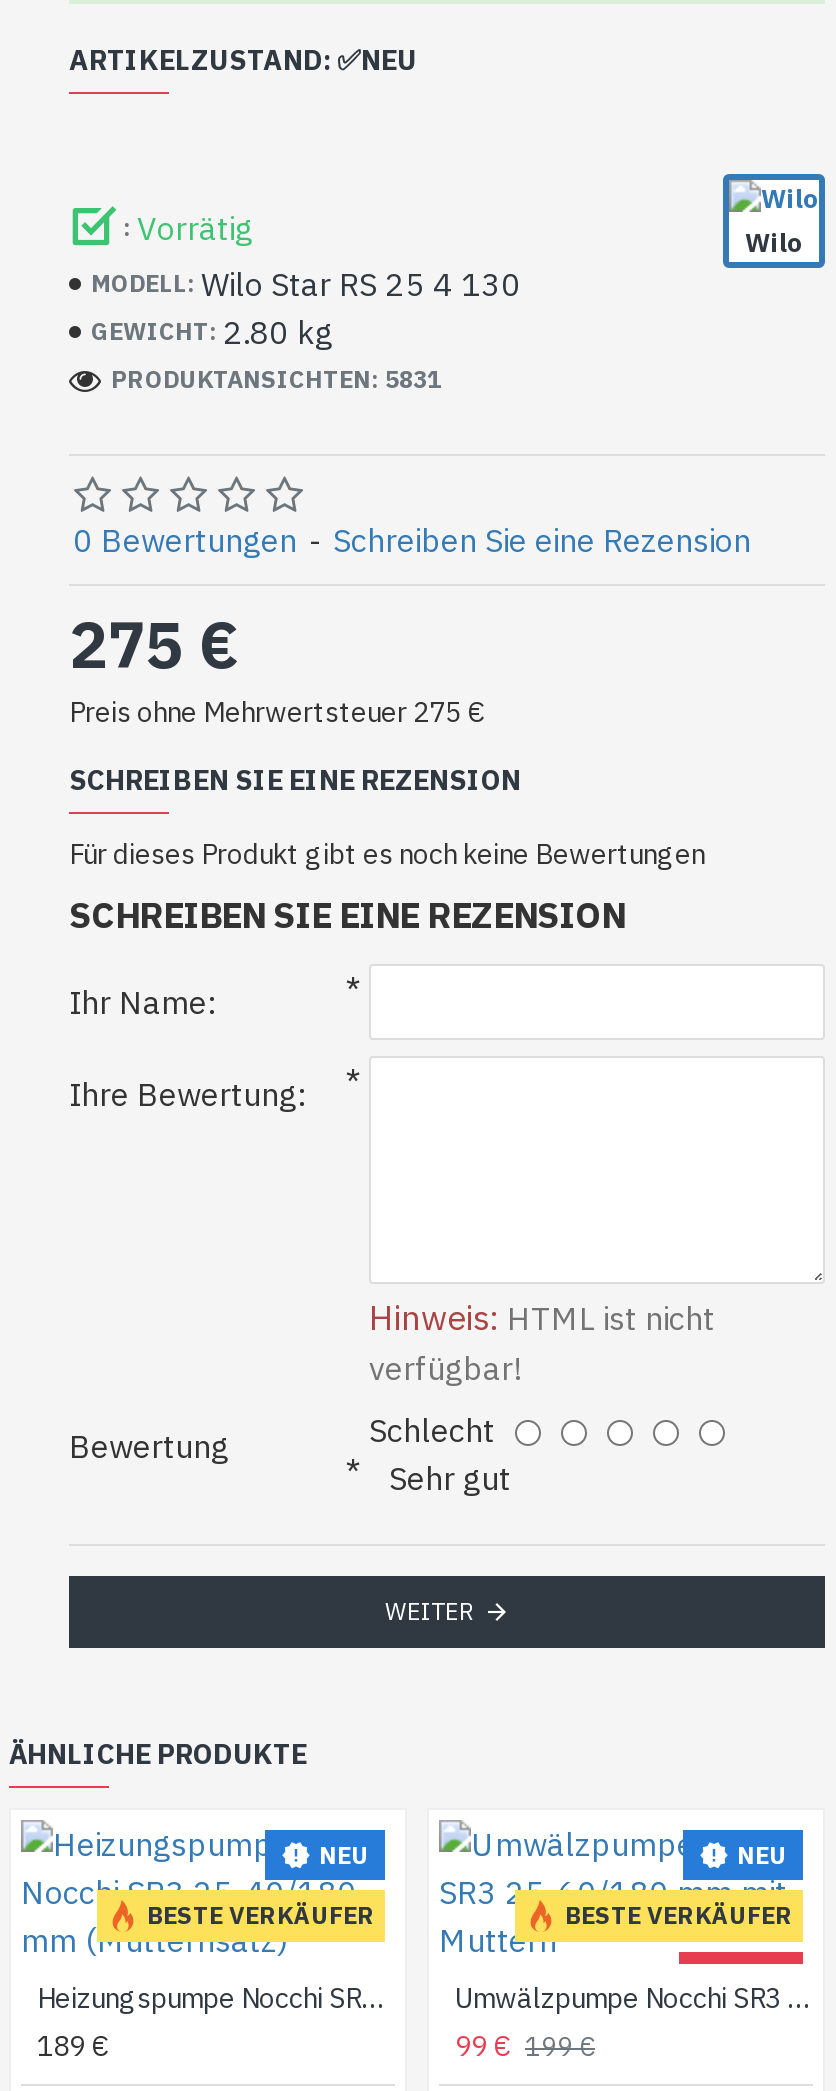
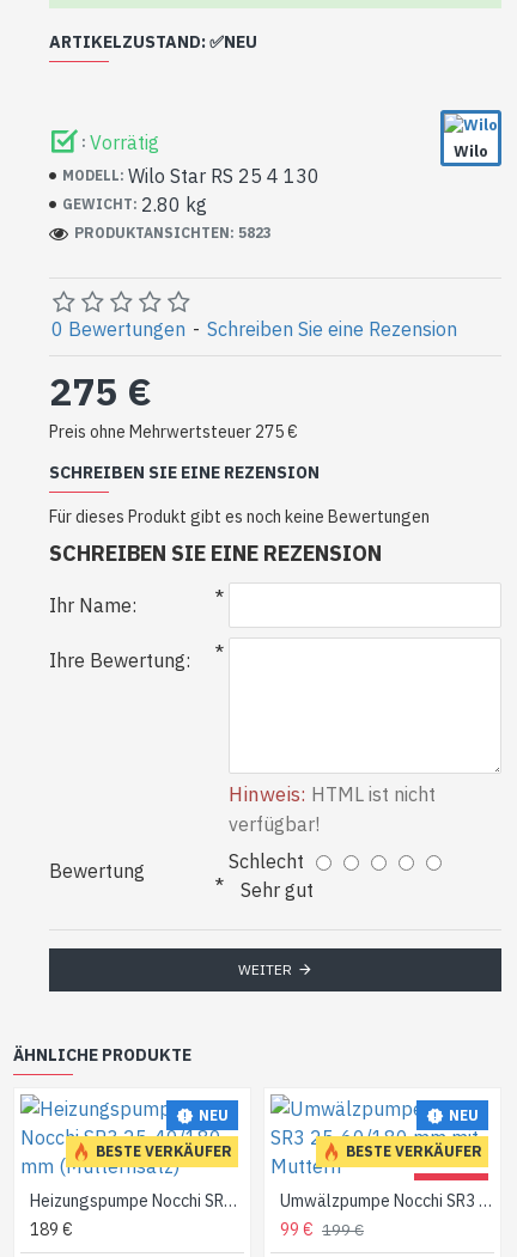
- PRODUKTANSICHTEN: 5831
+ PRODUKTANSICHTEN: 5823
